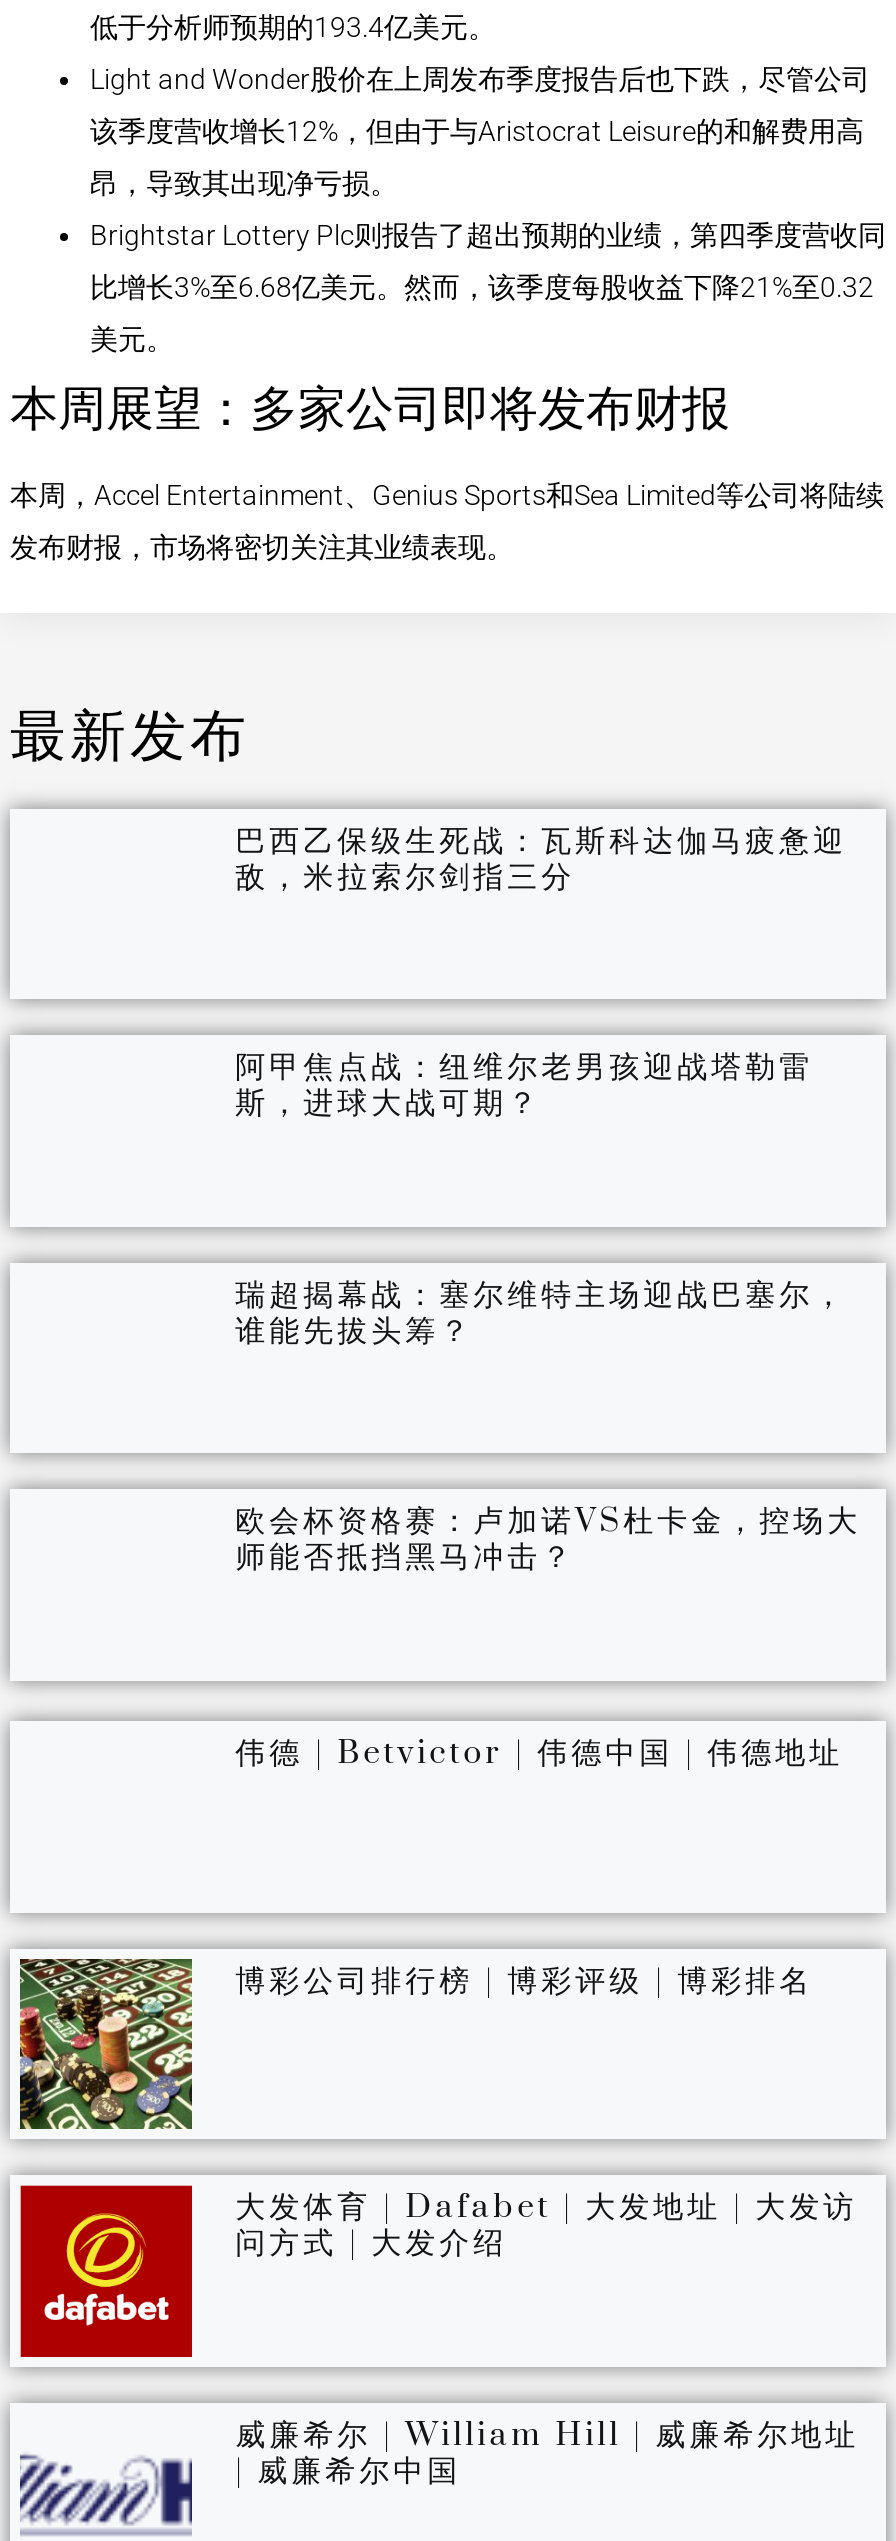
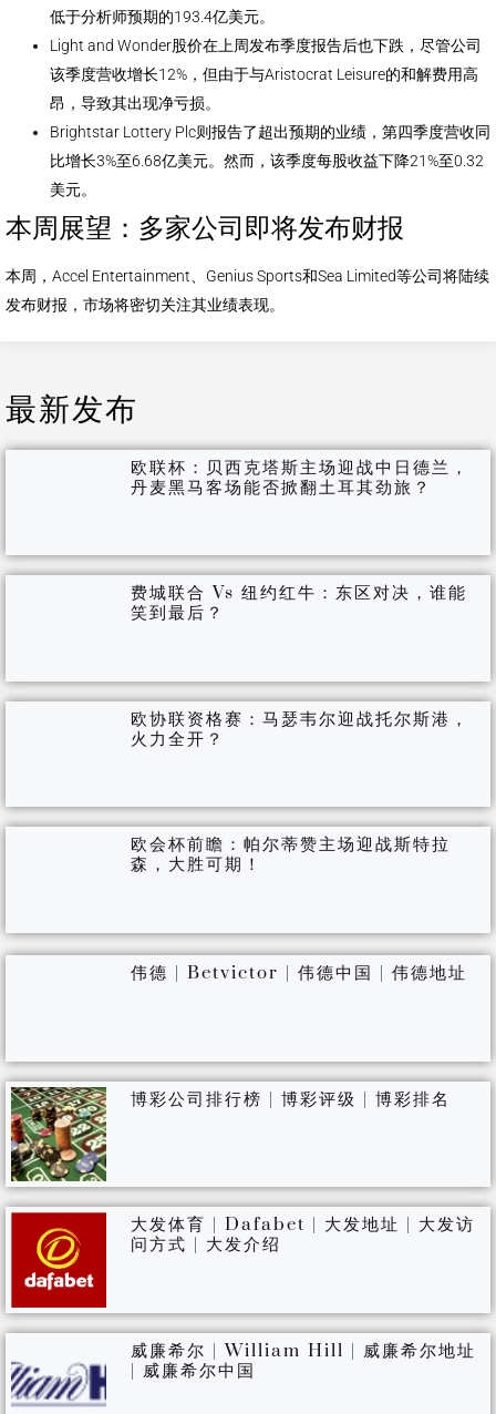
- 巴西乙保级生死战：瓦斯科达伽马疲惫迎
- 敌，米拉索尔剑指三分
+ 欧联杯：贝西克塔斯主场迎战中日德兰，
+ 丹麦黑马客场能否掀翻土耳其劲旅？

- 阿甲焦点战：纽维尔老男孩迎战塔勒雷
- 斯，进球大战可期？
+ 费城联合 Vs 纽约红牛：东区对决，谁能
+ 笑到最后？

- 瑞超揭幕战：塞尔维特主场迎战巴塞尔，
- 谁能先拔头筹？
+ 欧协联资格赛：马瑟韦尔迎战托尔斯港，
+ 火力全开？

- 欧会杯资格赛：卢加诺VS杜卡金，控场大
- 师能否抵挡黑马冲击？
+ 欧会杯前瞻：帕尔蒂赞主场迎战斯特拉
+ 森，大胜可期！
